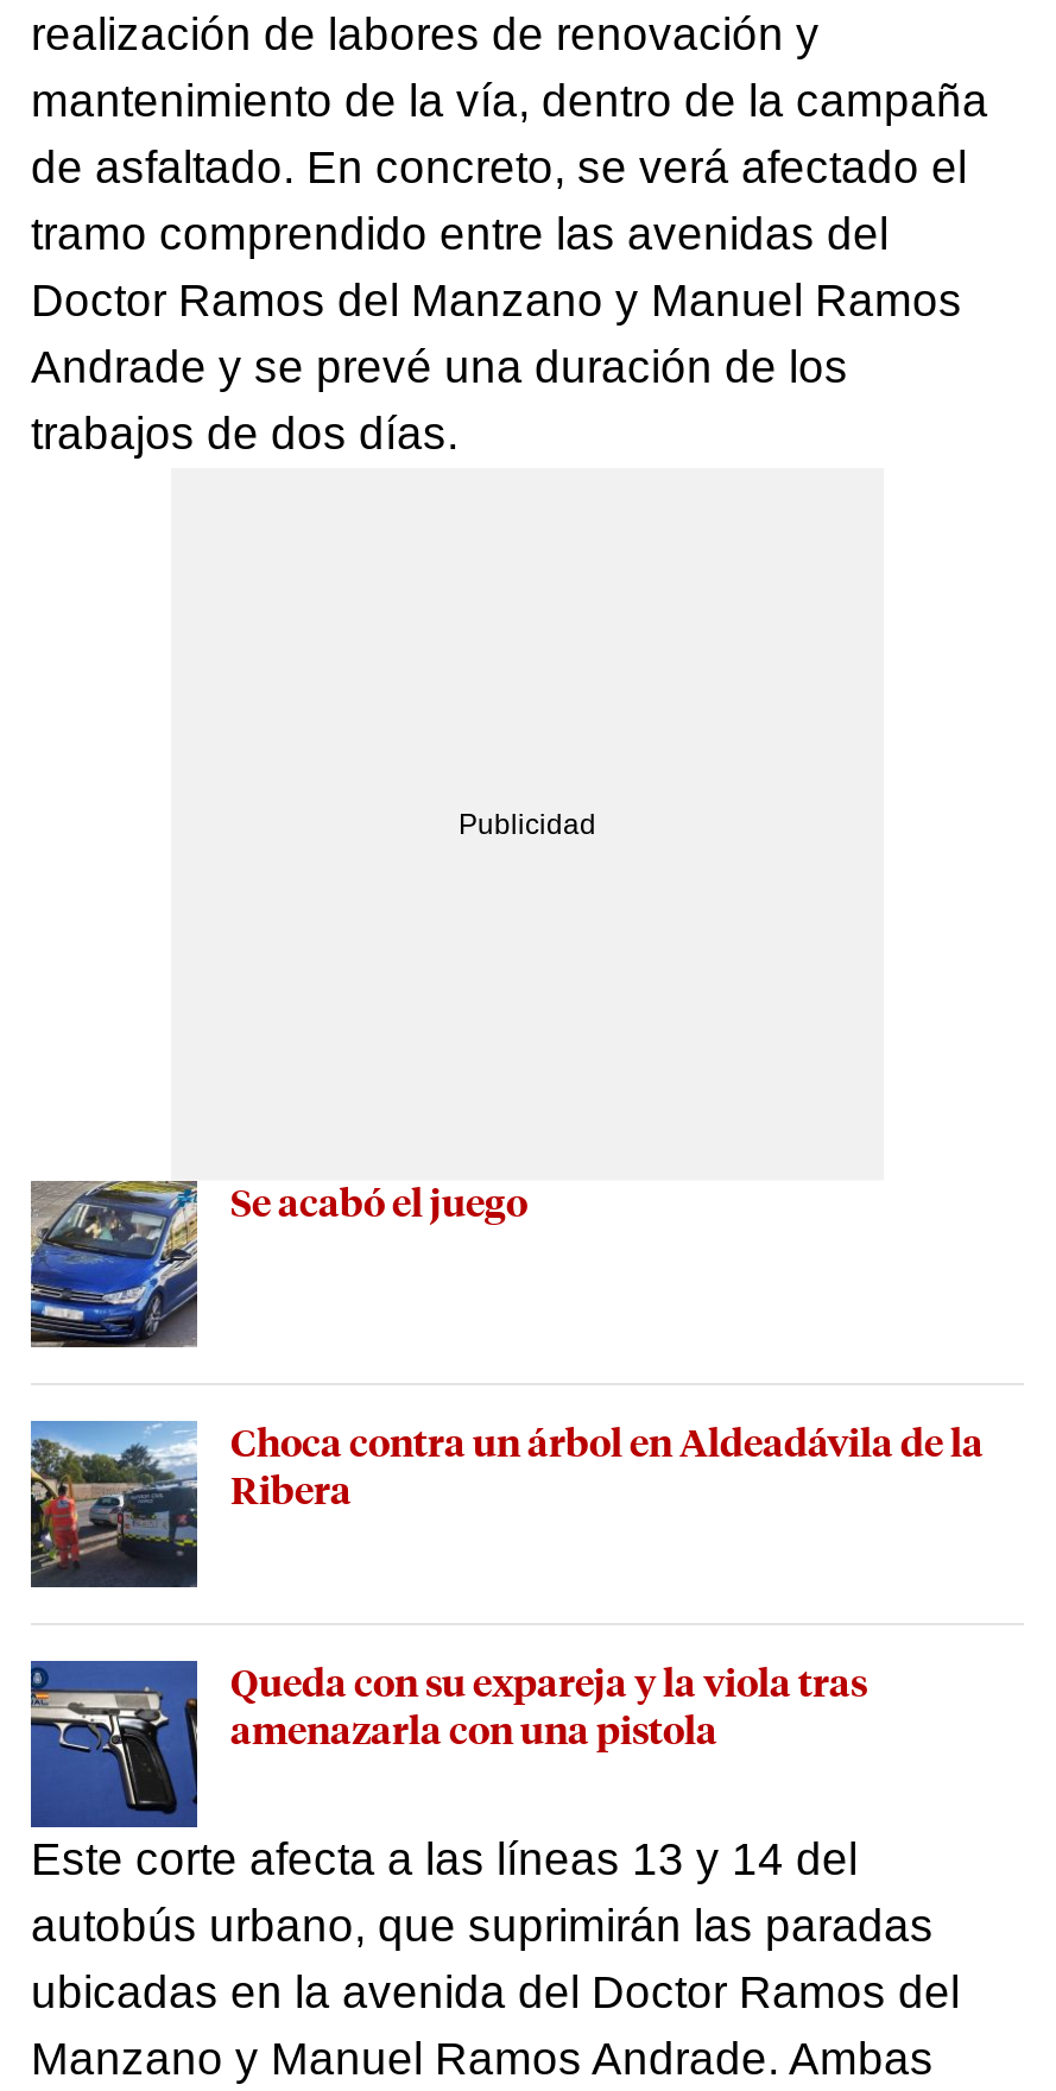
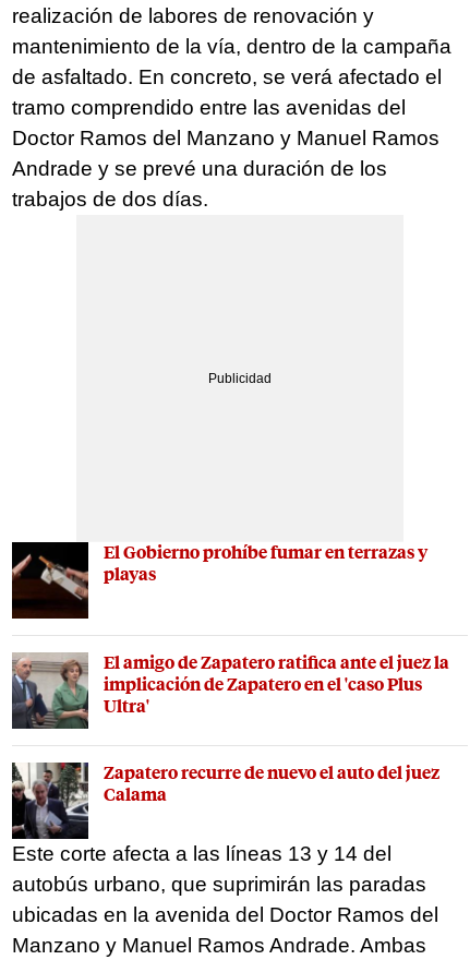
- [image]
- Se acabó el juego
+ [image]
+ El Gobierno prohíbe fumar en terrazas y
+ playas

- [image]
- Choca contra un árbol en Aldeadávila de la
- Ribera
+ [image]
+ El amigo de Zapatero ratifica ante el juez la
+ implicación de Zapatero en el 'caso Plus
+ Ultra'

- [image]
- Queda con su expareja y la viola tras
- amenazarla con una pistola
+ [image]
+ Zapatero recurre de nuevo el auto del juez
+ Calama
